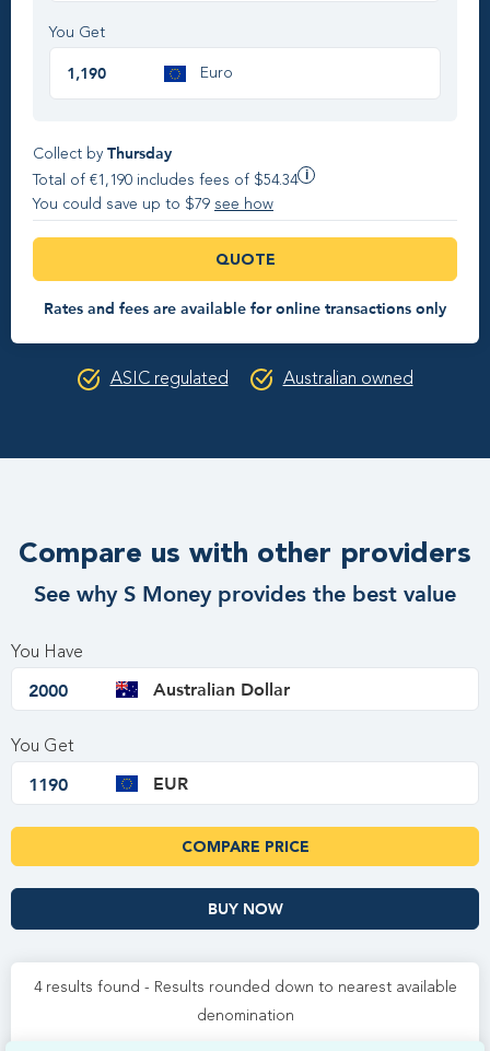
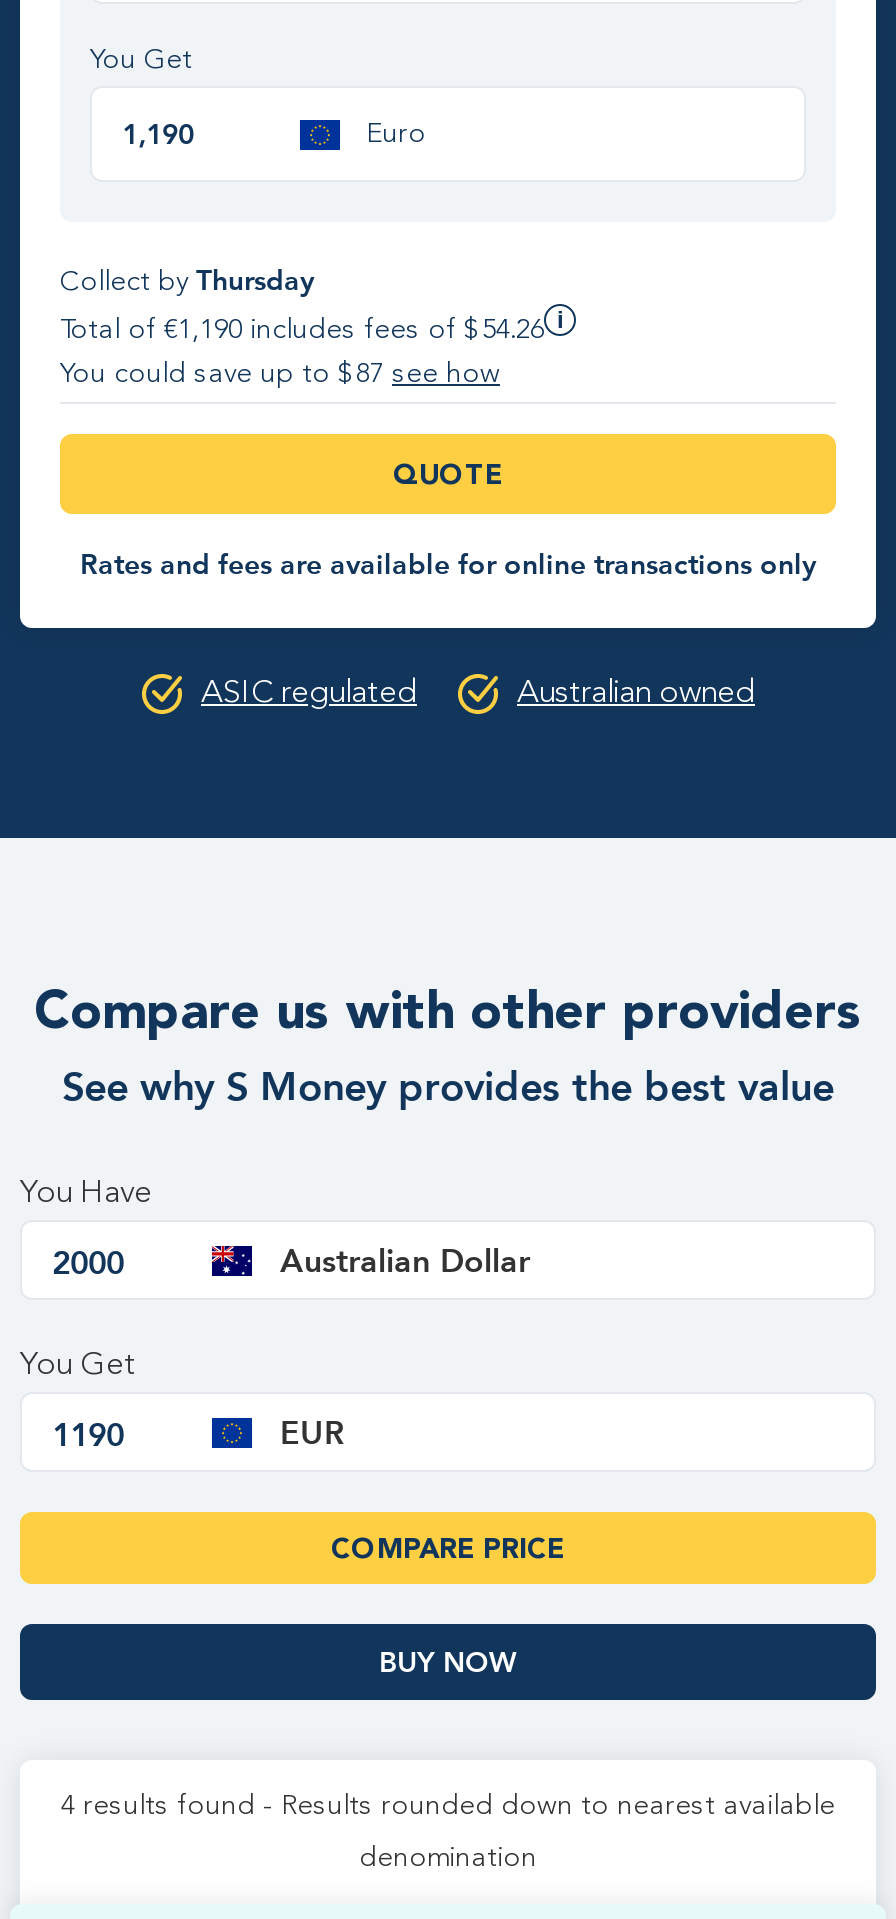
- Total of €1,190 includes fees of $54.34
+ Total of €1,190 includes fees of $54.26

- You could save up to $79 see how
+ You could save up to $87 see how
